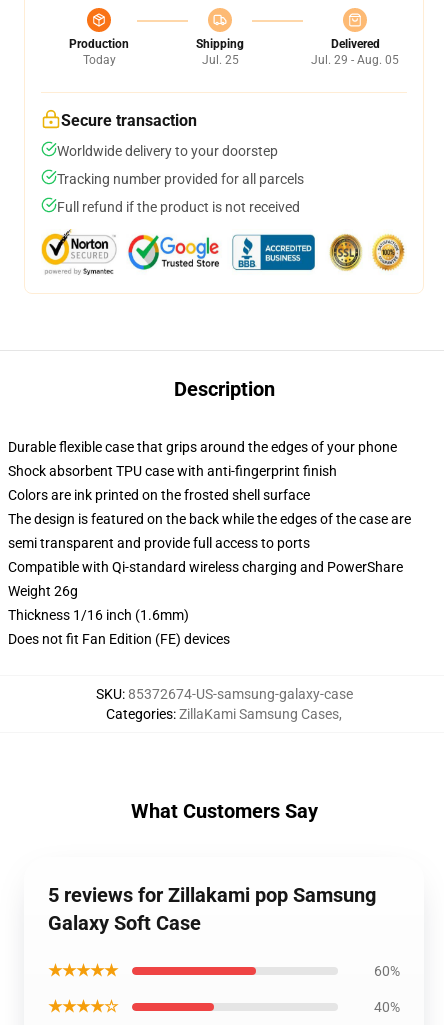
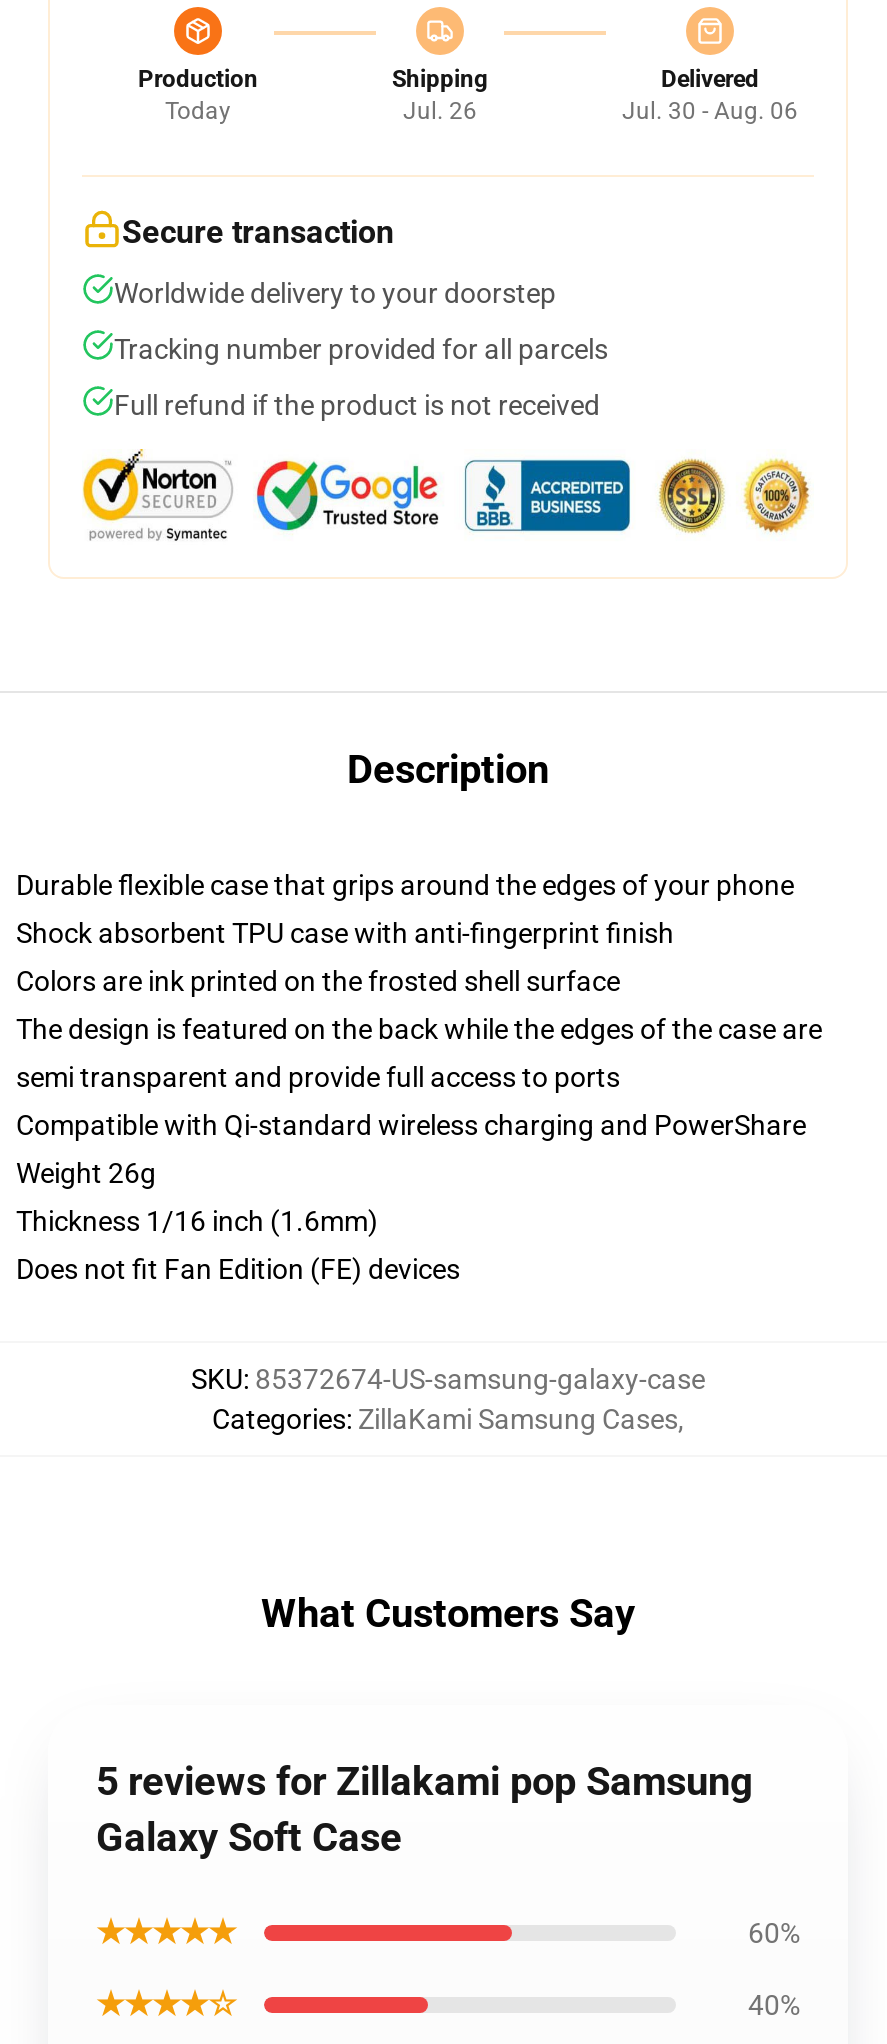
- Jul. 25
+ Jul. 26

- Jul. 29 - Aug. 05
+ Jul. 30 - Aug. 06
